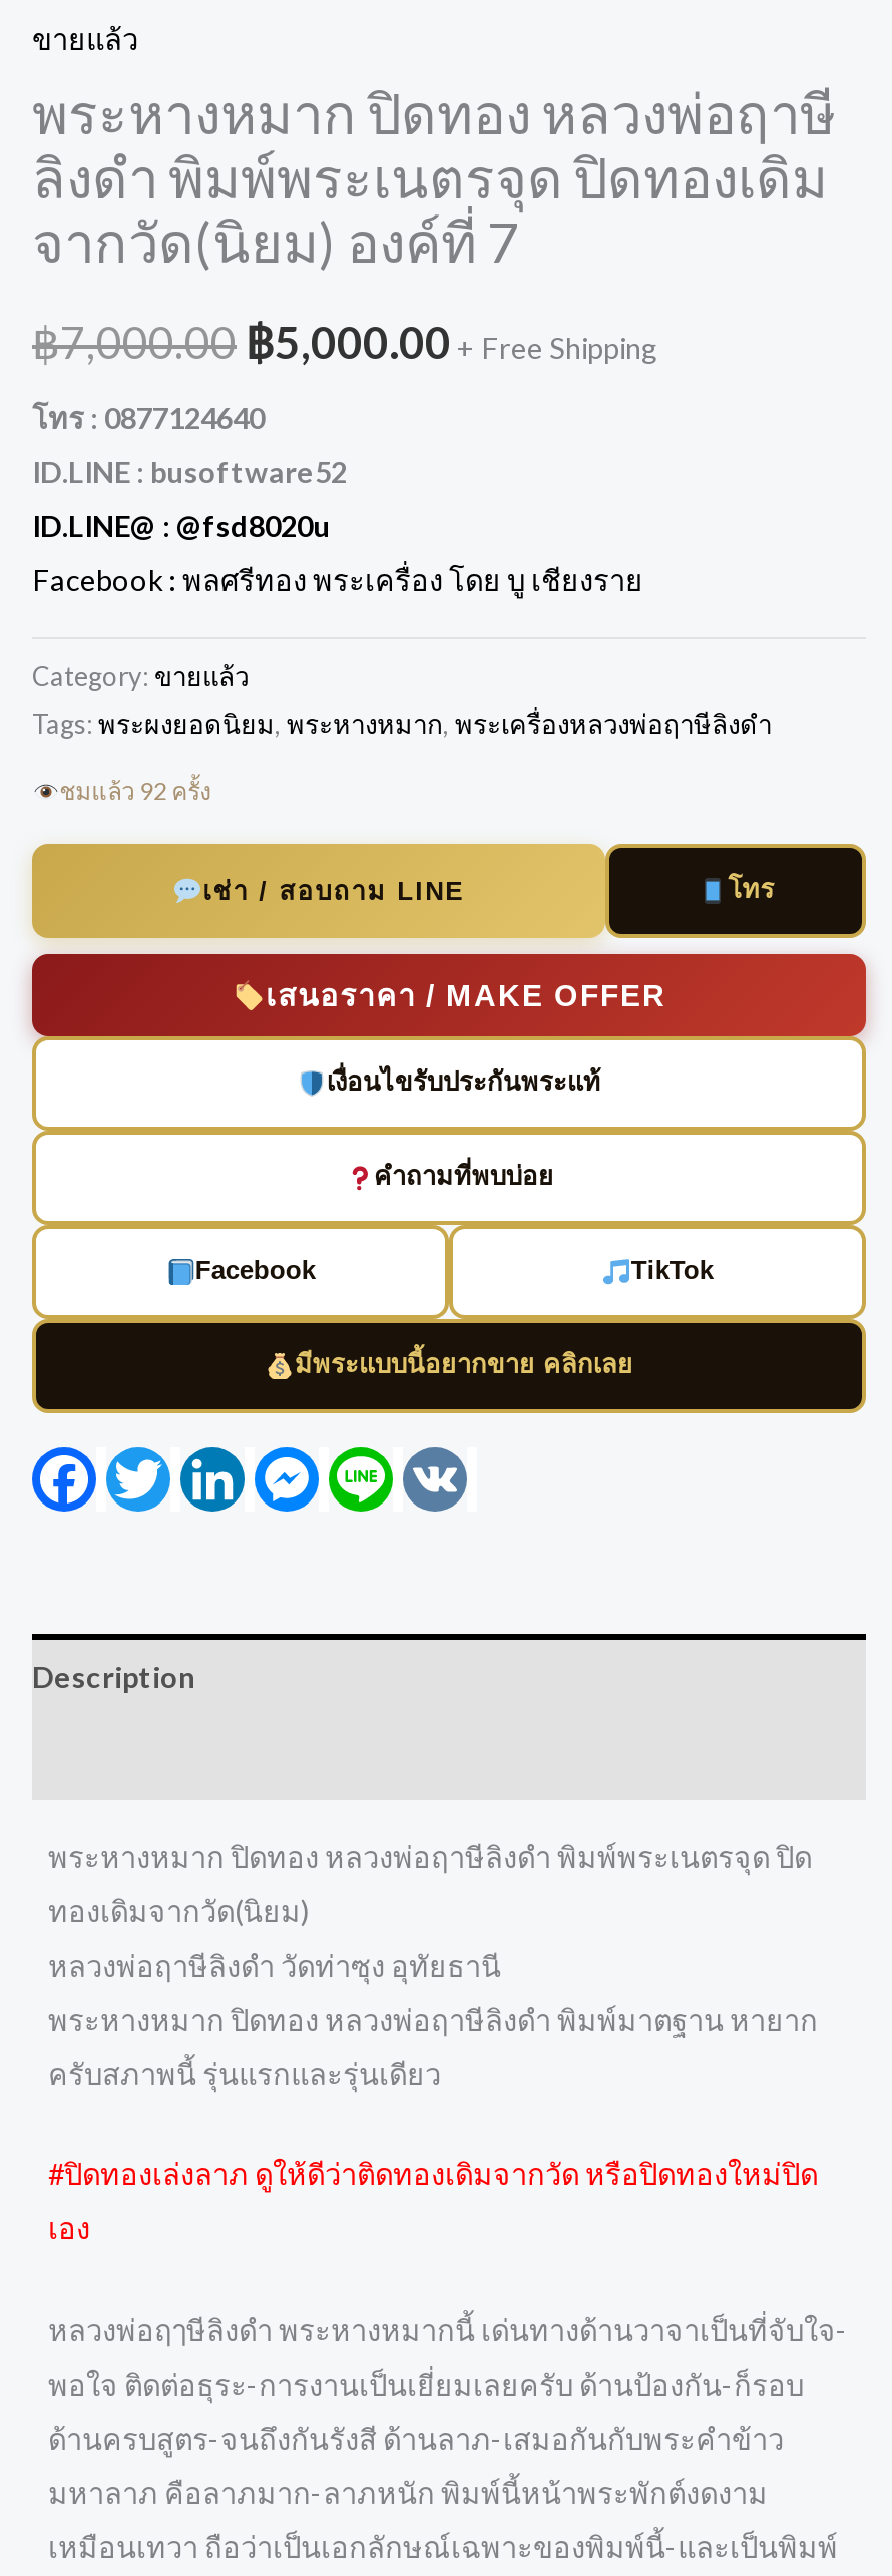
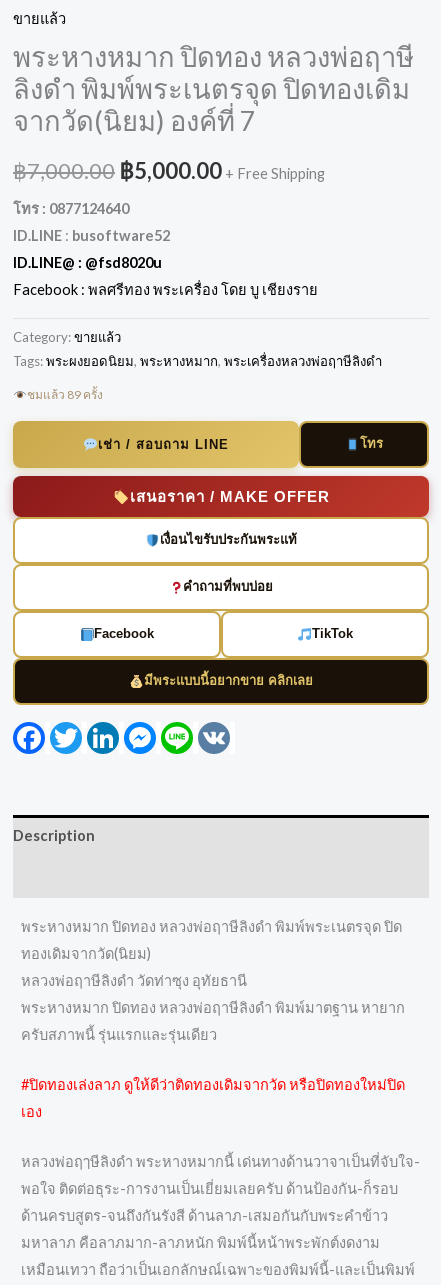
- ชมแล้ว 92 ครั้ง
+ ชมแล้ว 89 ครั้ง
